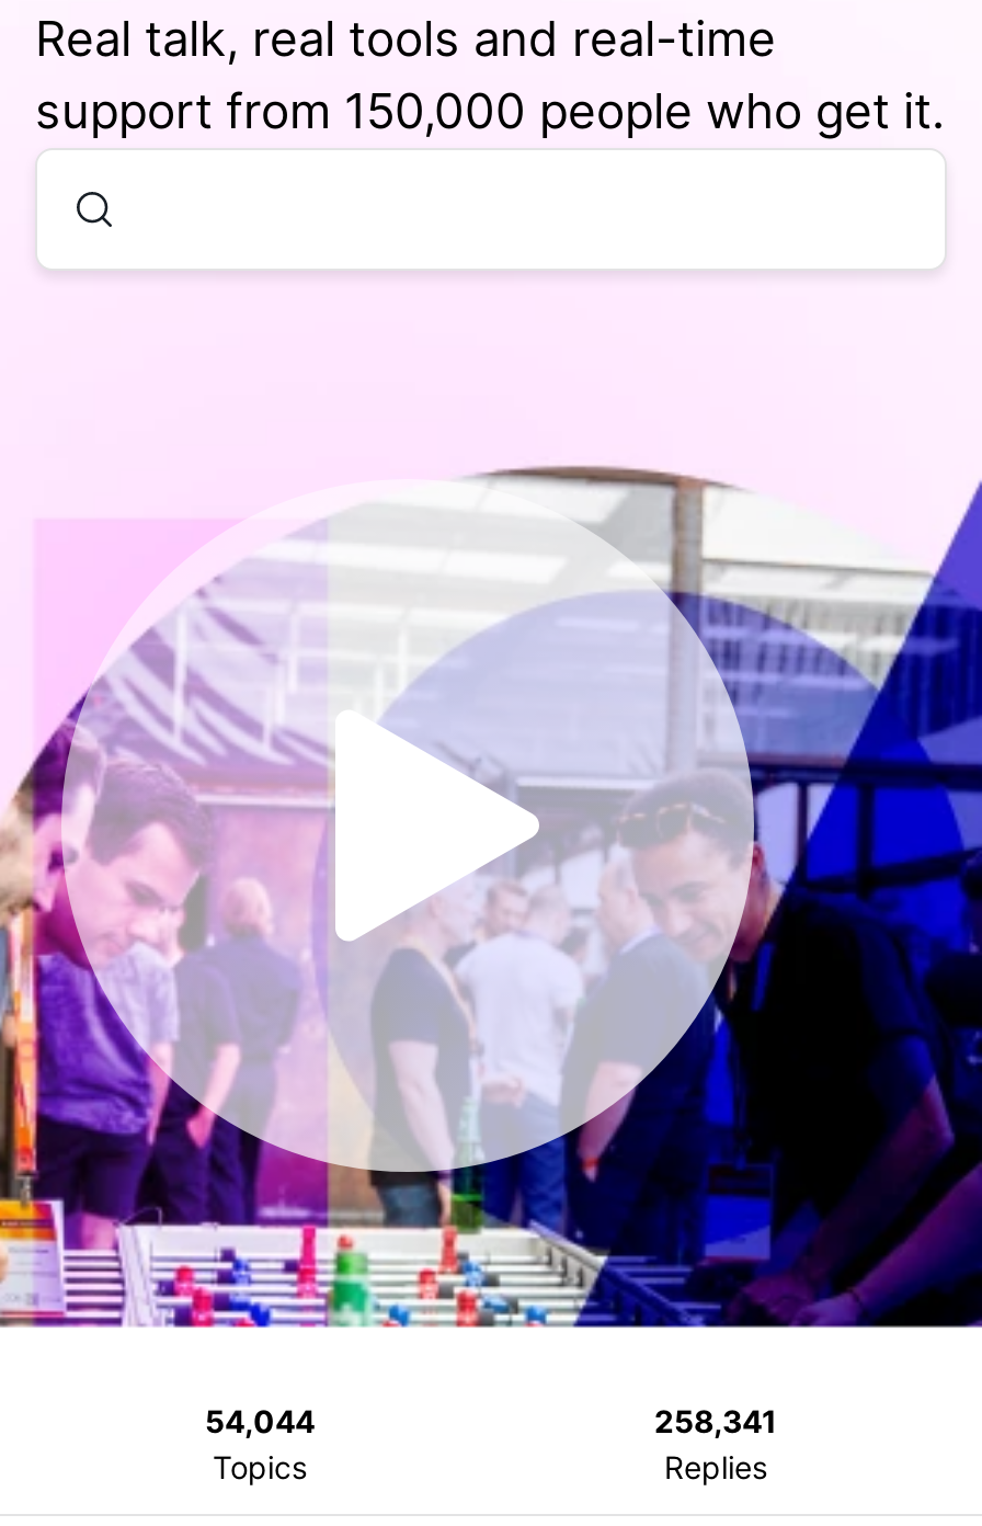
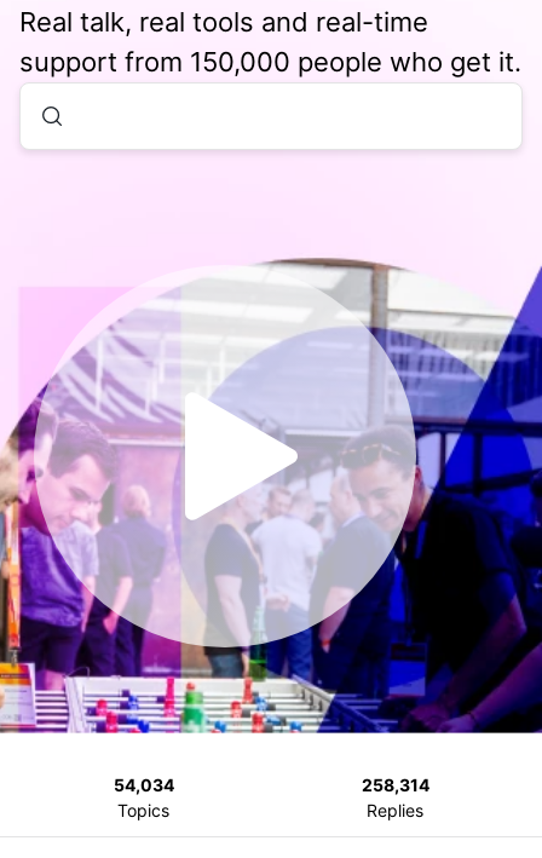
- 54,044
+ 54,034

- 258,341
+ 258,314
